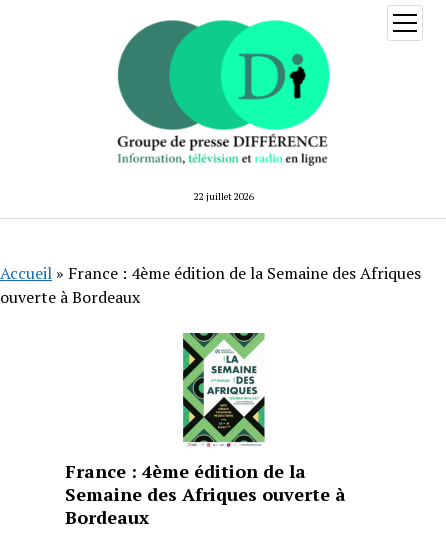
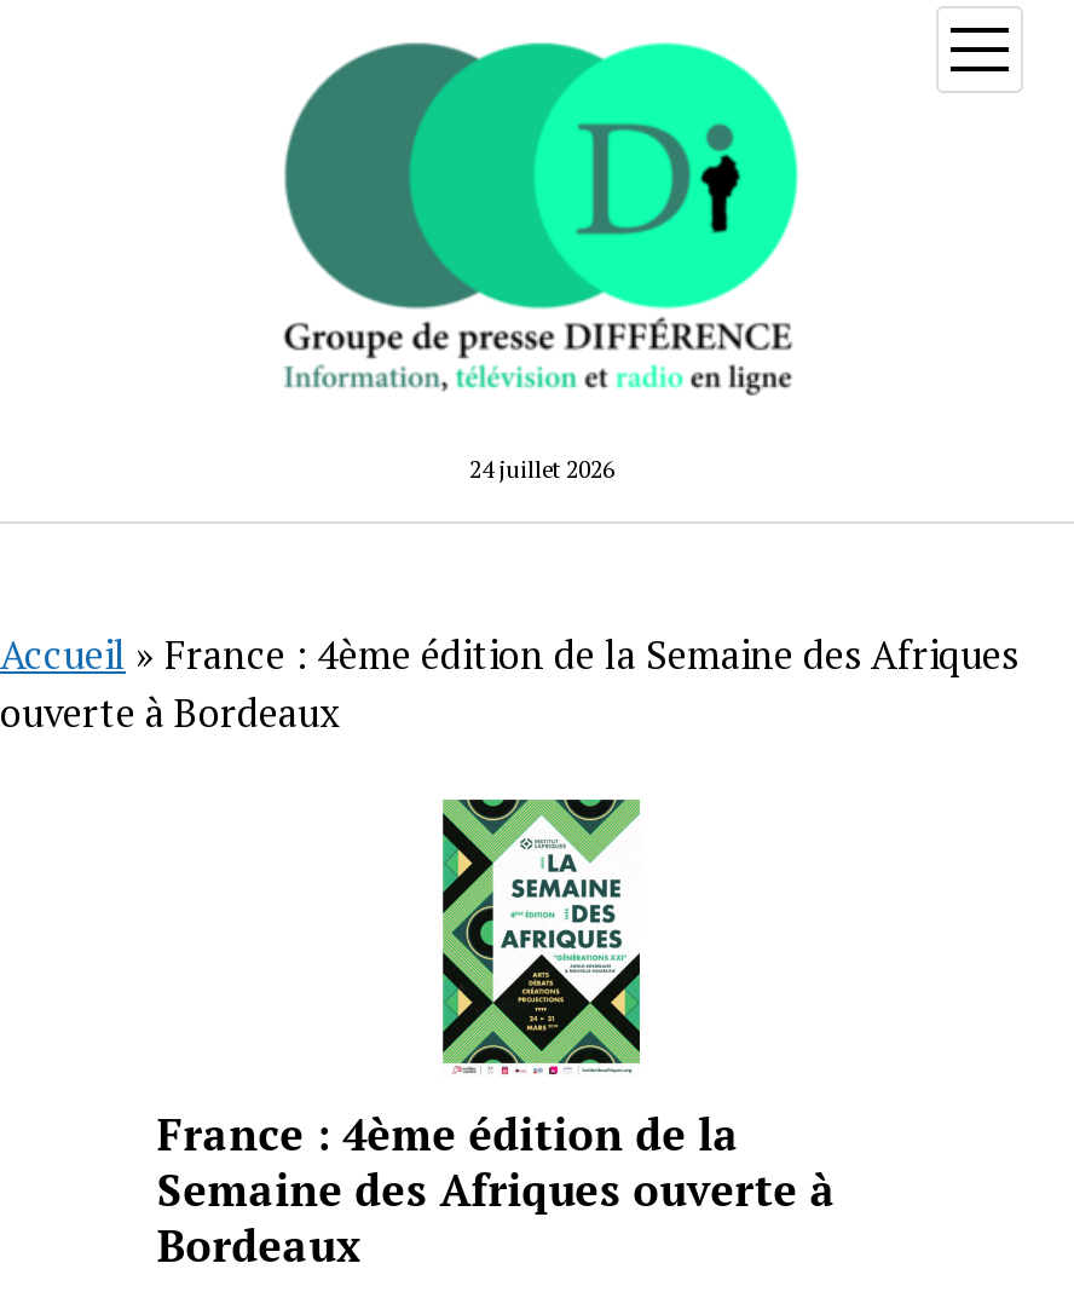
- 22 juillet 2026
+ 24 juillet 2026
